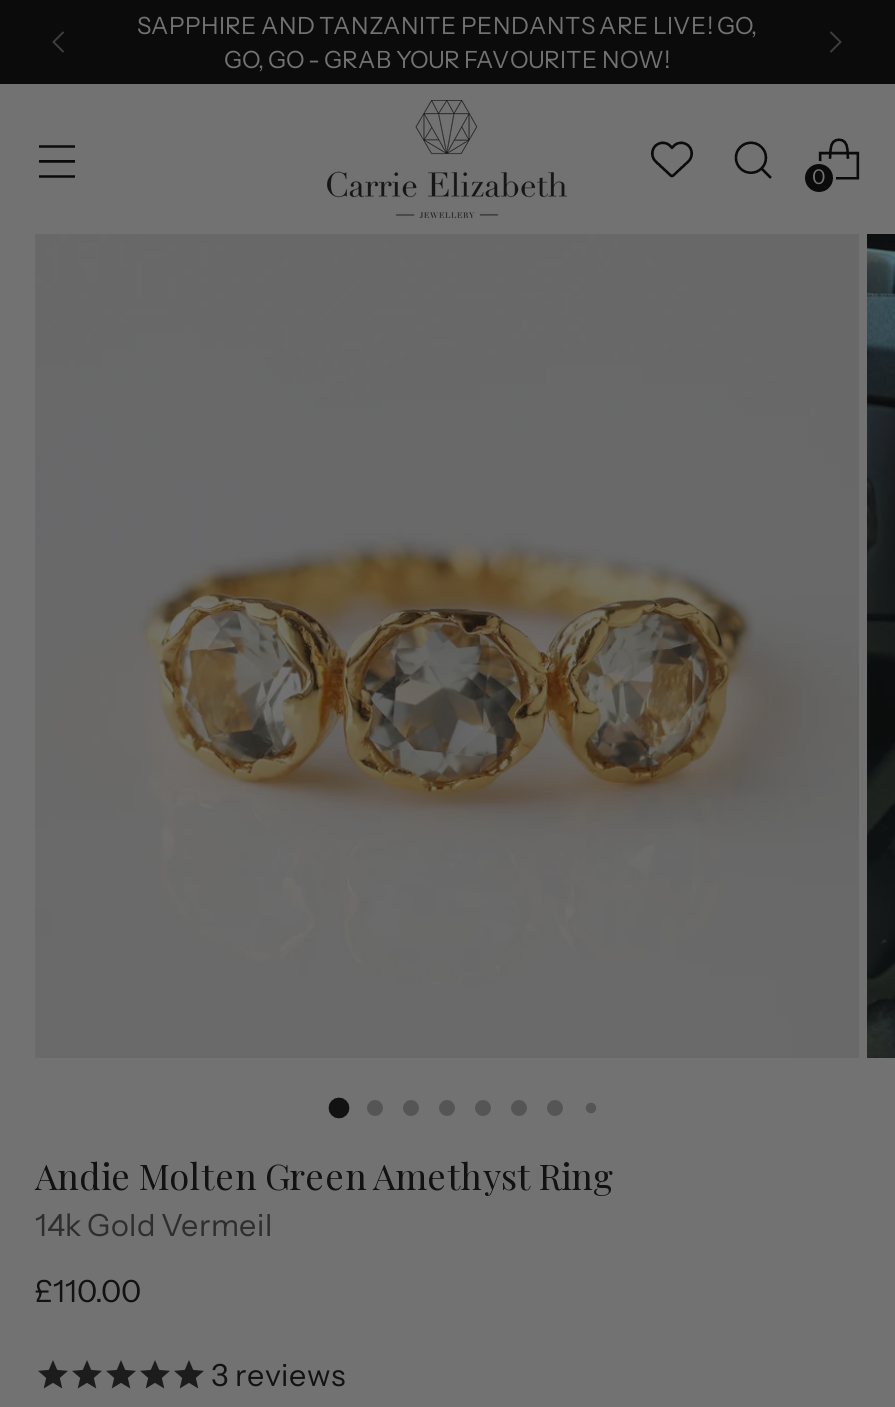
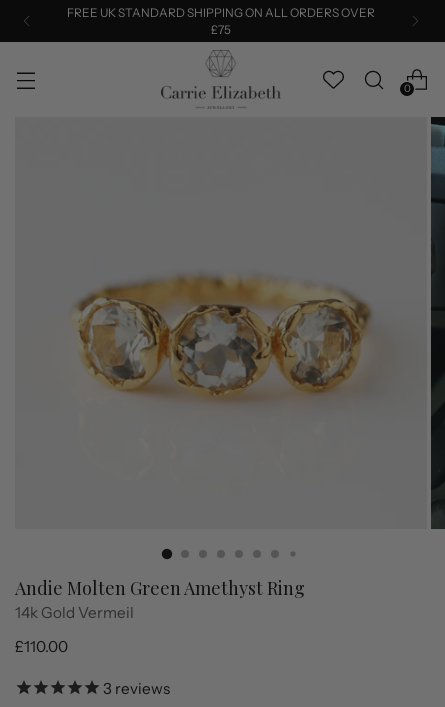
- SAPPHIRE AND TANZANITE PENDANTS ARE LIVE! GO,
- GO, GO - GRAB YOUR FAVOURITE NOW!
+ FREE UK STANDARD SHIPPING ON ALL ORDERS OVER
+ £75
